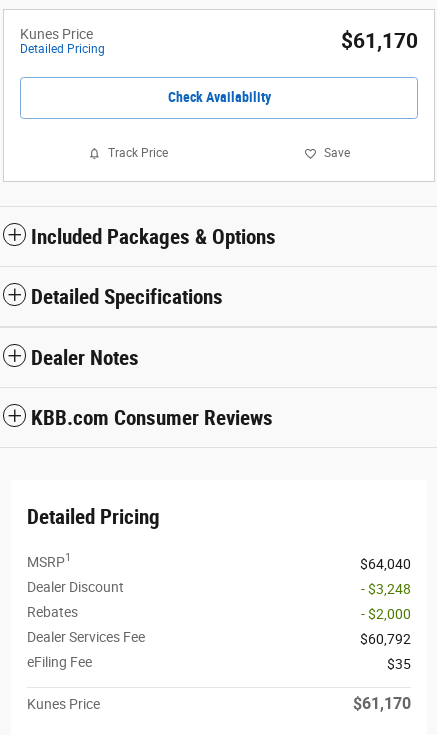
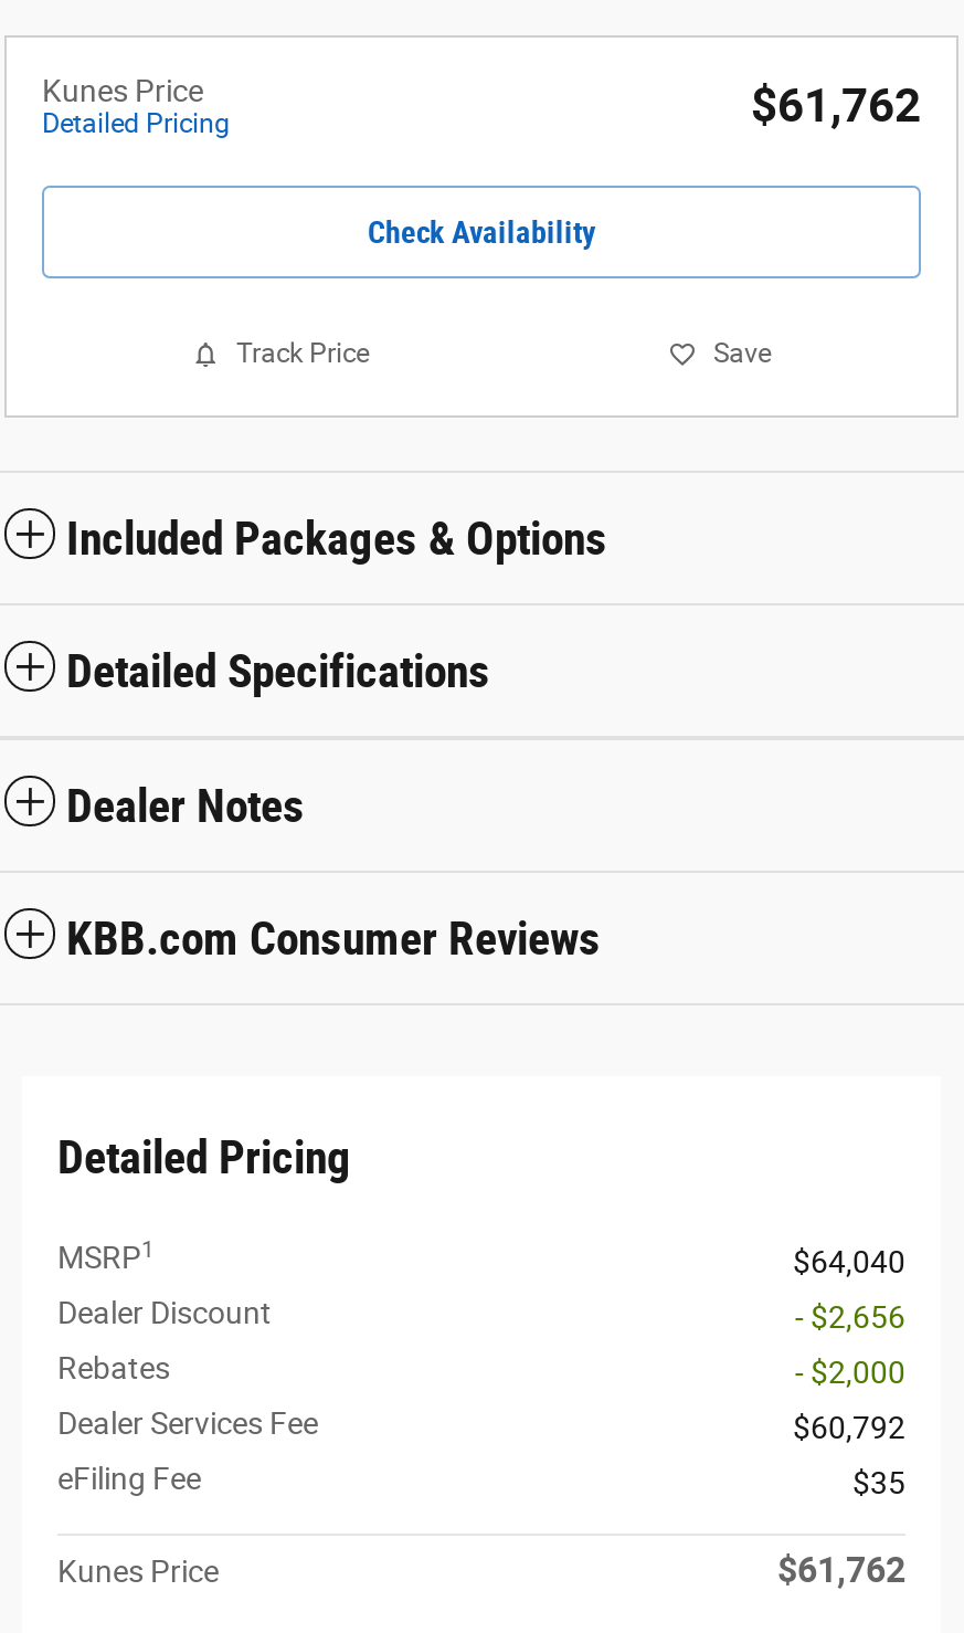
- $61,170
+ $61,762

- - $3,248
+ - $2,656

- $61,170
+ $61,762
